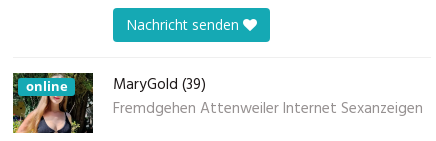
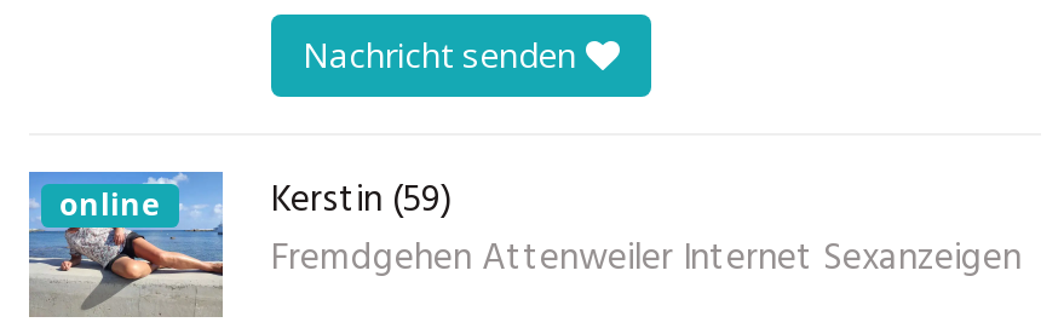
- [image]
- MaryGold (39)
+ [image]
+ Kerstin (59)
